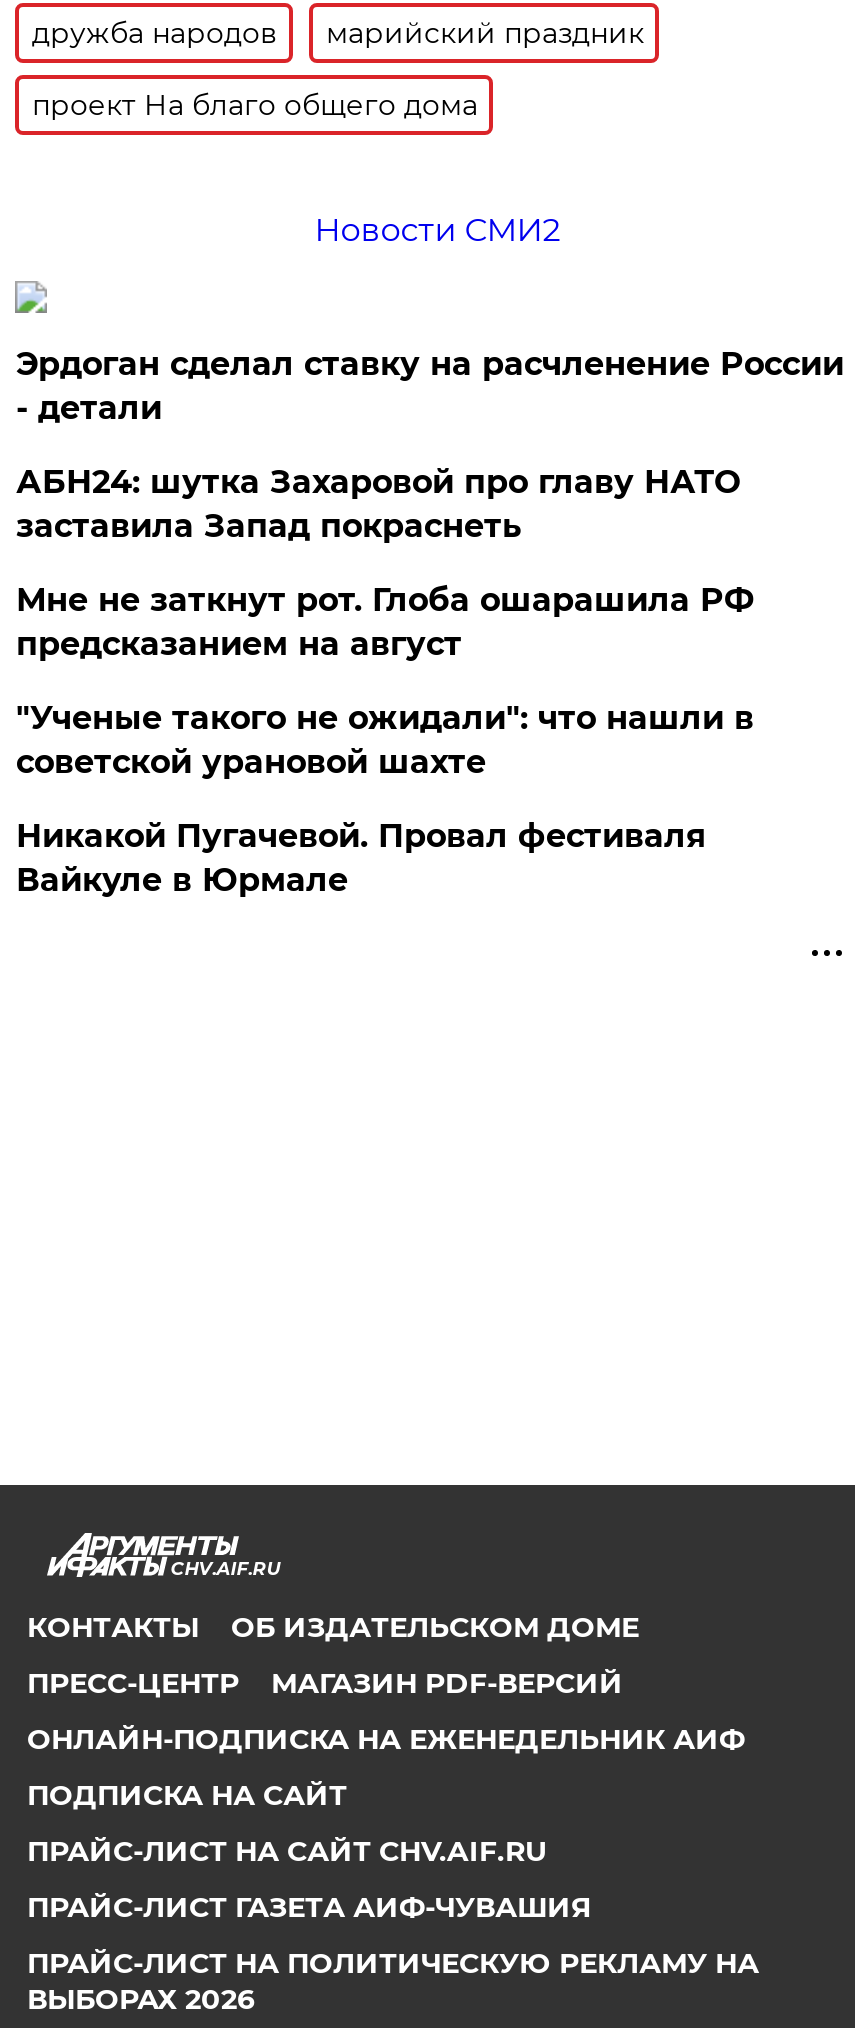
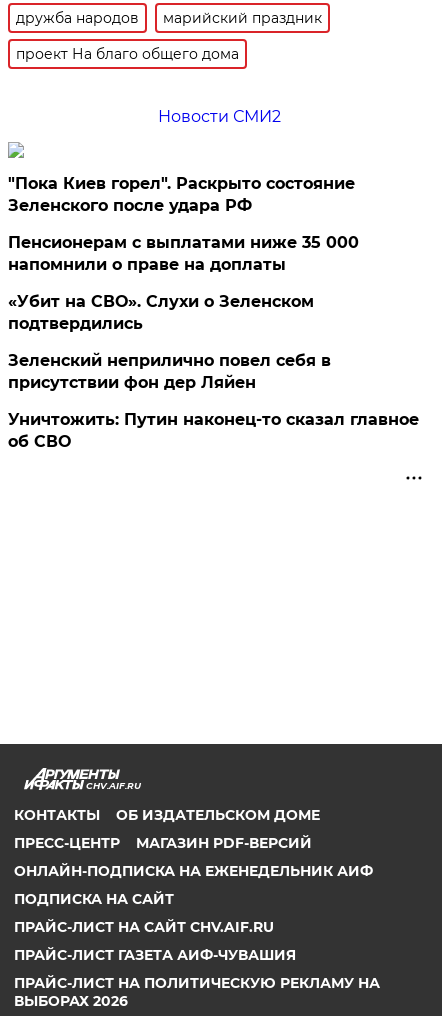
- Эрдоган сделал ставку на расчленение России
- - детали
+ "Пока Киев горел". Раскрыто состояние
+ Зеленского после удара РФ

- АБН24: шутка Захаровой про главу НАТО
- заставила Запад покраснеть
+ Пенсионерам с выплатами ниже 35 000
+ напомнили о праве на доплаты

- Мне не заткнут рот. Глоба ошарашила РФ
- предсказанием на август
+ «Убит на СВО». Слухи о Зеленском
+ подтвердились

- "Ученые такого не ожидали": что нашли в
- советской урановой шахте
+ Зеленский неприлично повел cебя в
+ присутствии фон дер Ляйен

- Никакой Пугачевой. Провал фестиваля
- Вайкуле в Юрмале
+ Уничтожить: Путин наконец-то сказал главное
+ об СВО
